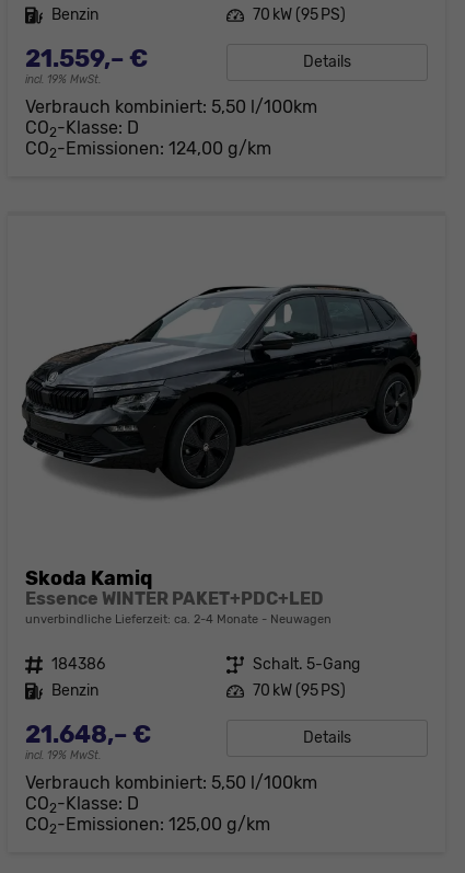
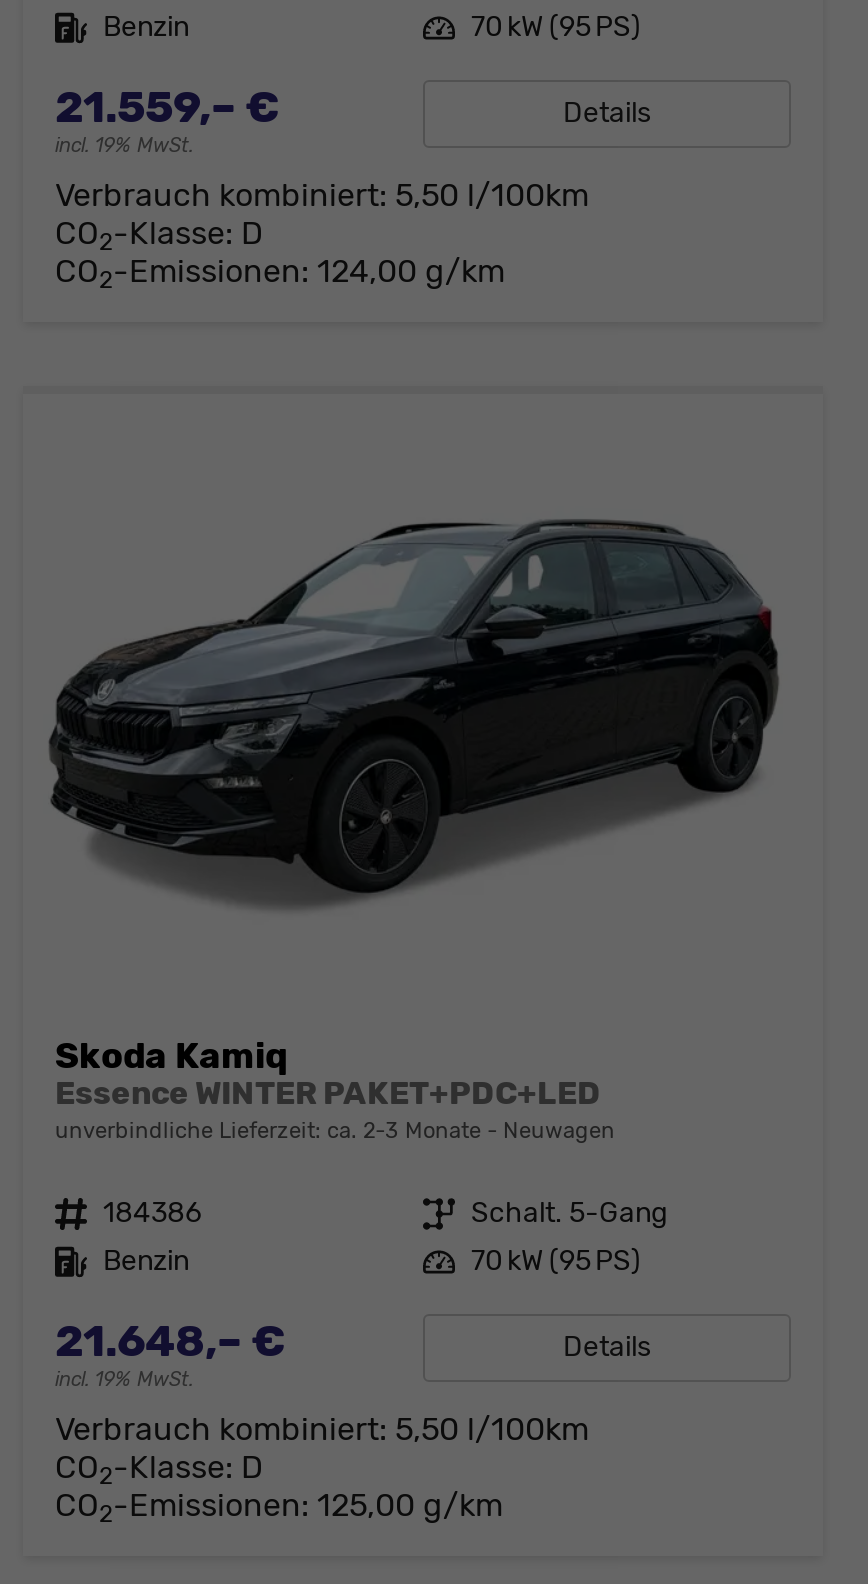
- unverbindliche Lieferzeit: ca. 2-4 Monate Neuwagen
+ unverbindliche Lieferzeit: ca. 2-3 Monate Neuwagen
